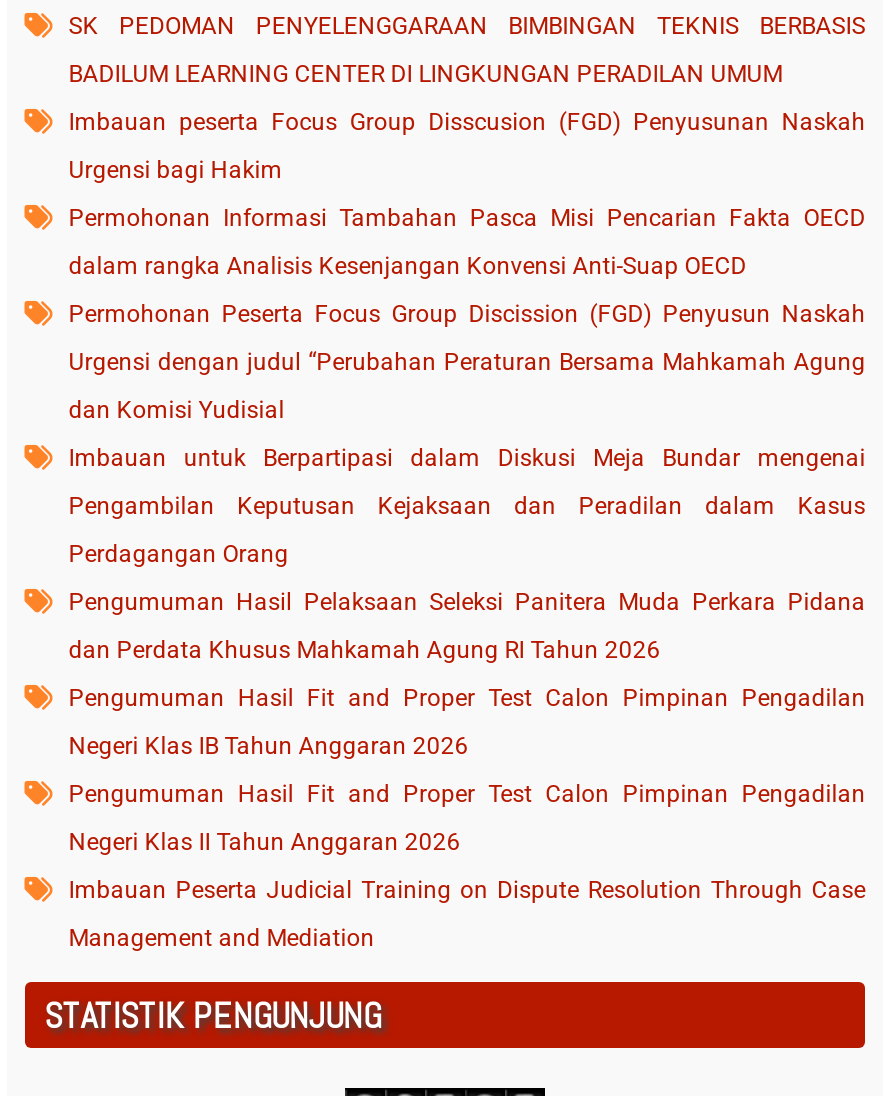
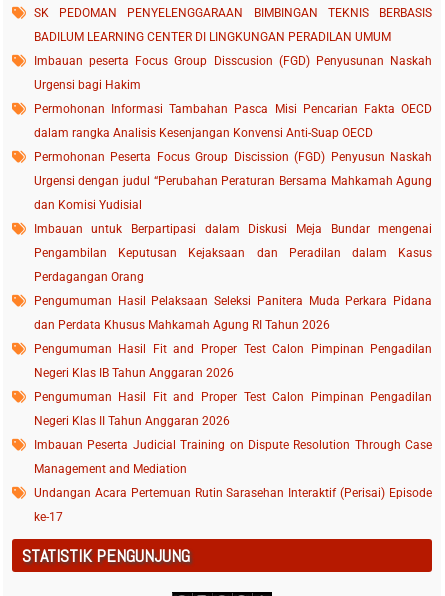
+ Undangan Acara Pertemuan Rutin Sarasehan Interaktif (Perisai) Episode
+ ke-17
